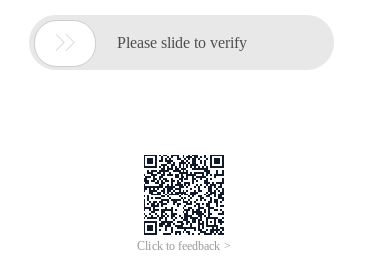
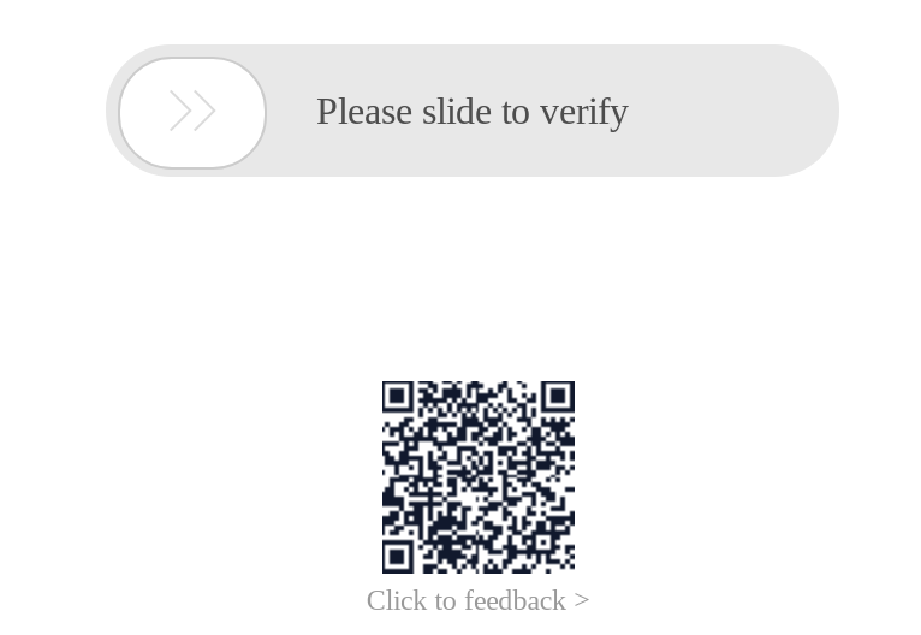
- [image]
+ [image]
